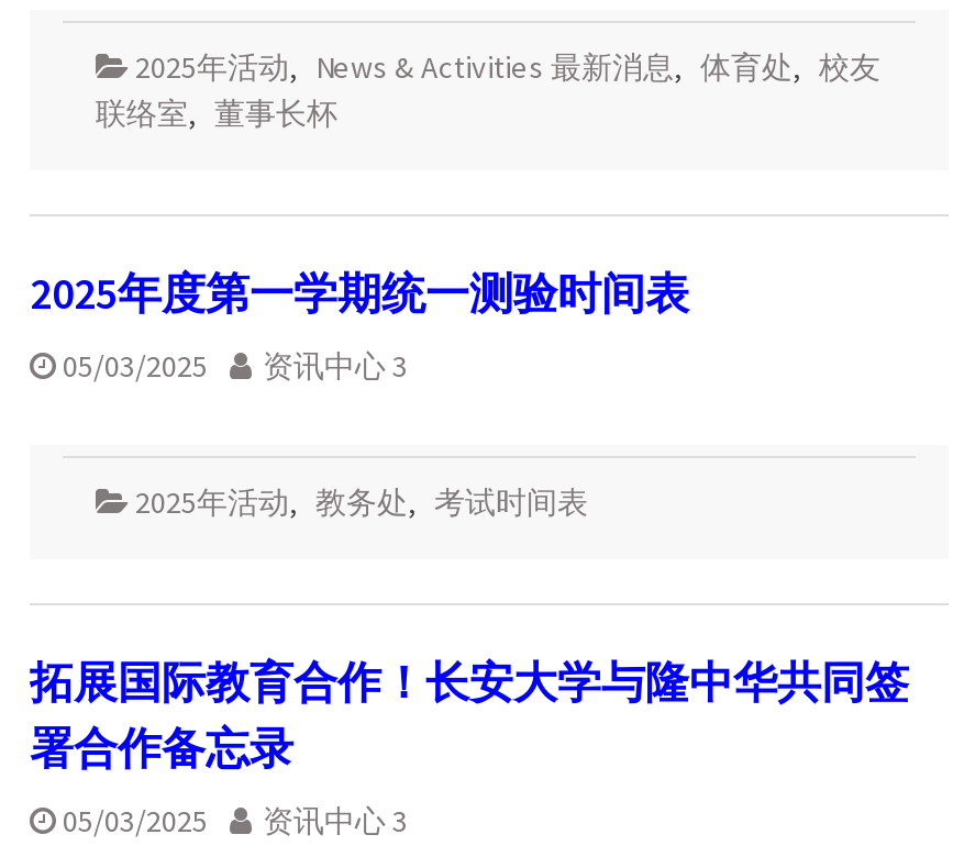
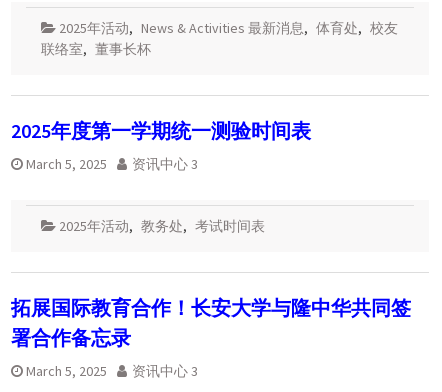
- 05/03/2025 资讯中心 3
+ March 5, 2025 资讯中心 3

- 05/03/2025 资讯中心 3
+ March 5, 2025 资讯中心 3
